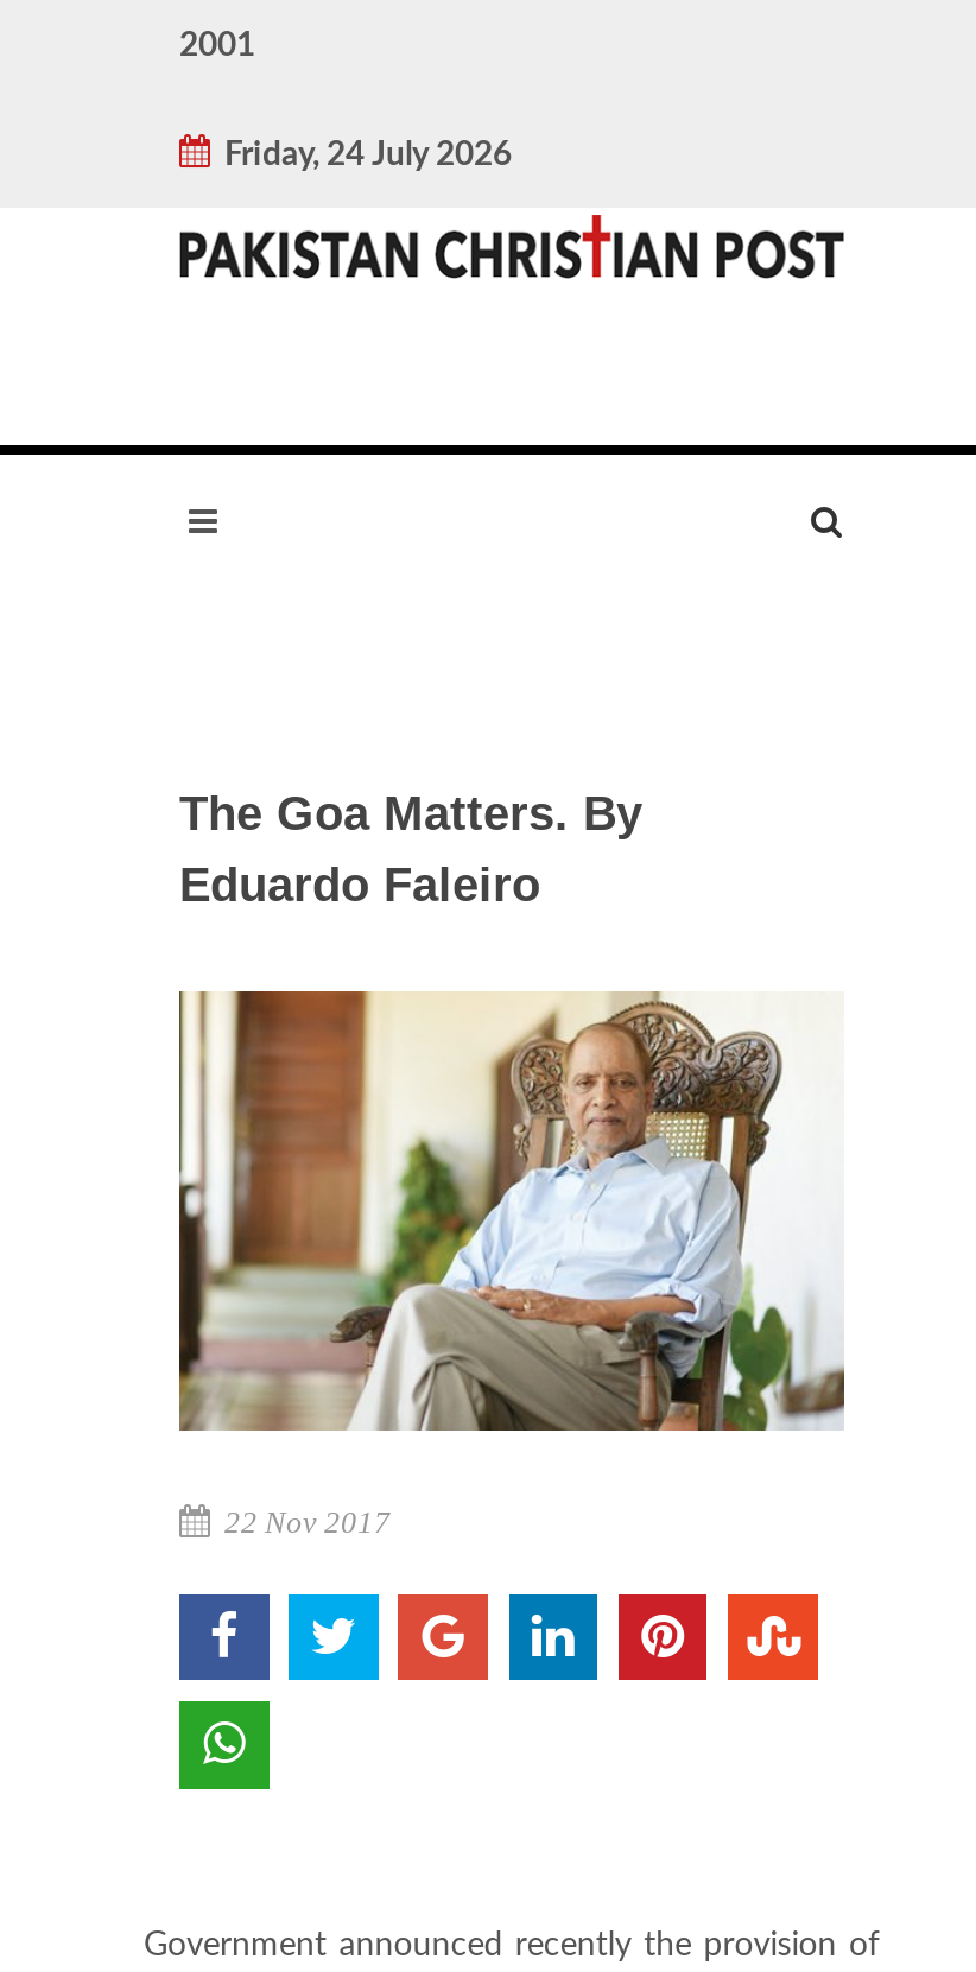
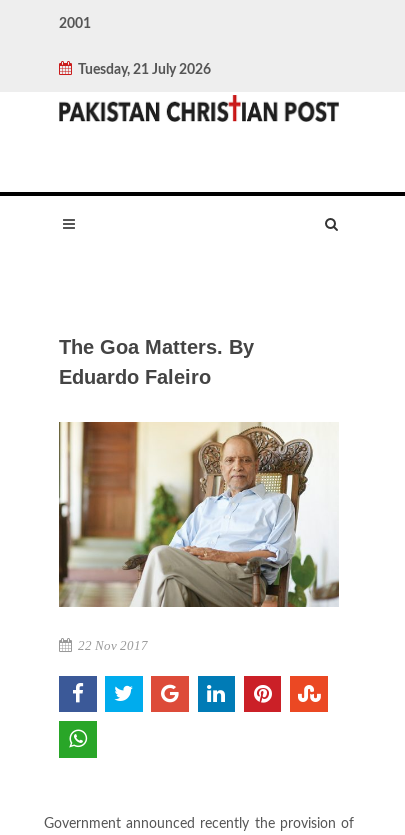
- Friday, 24 July 2026
+ Tuesday, 21 July 2026
